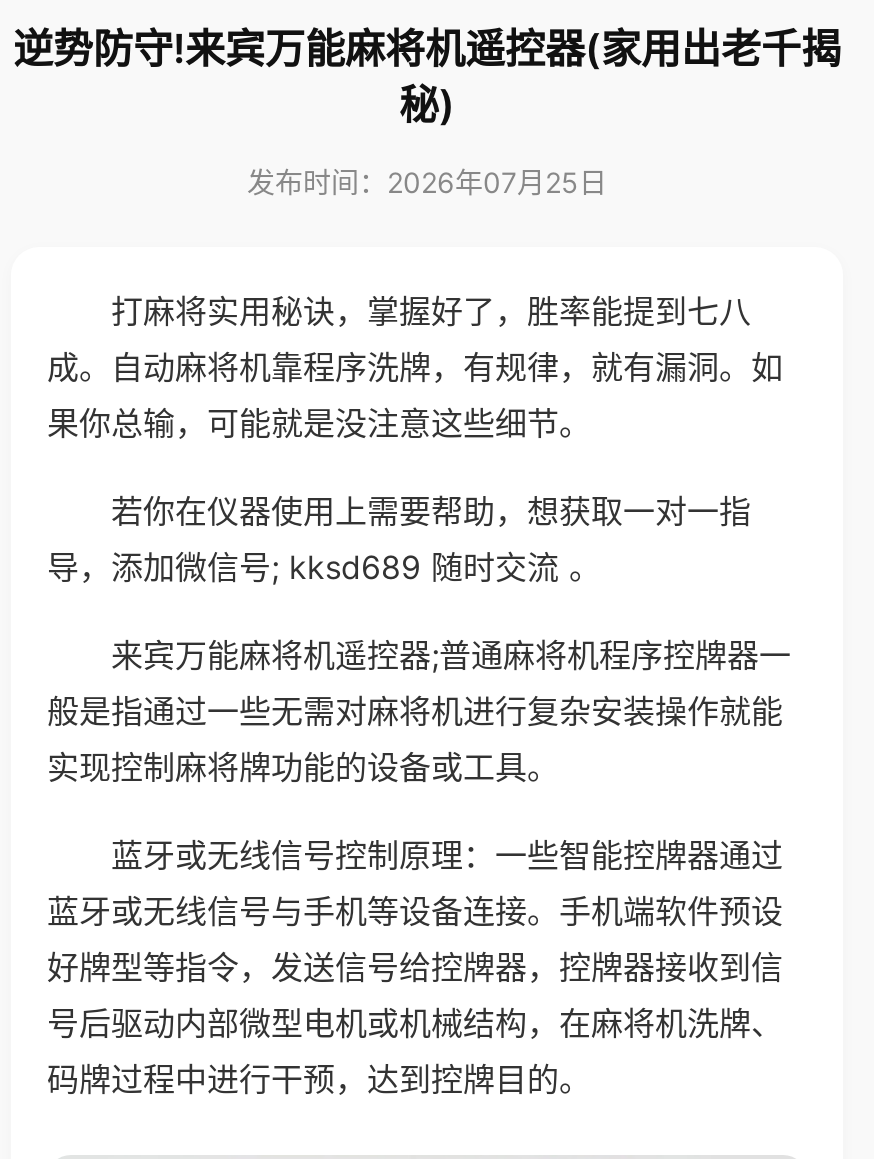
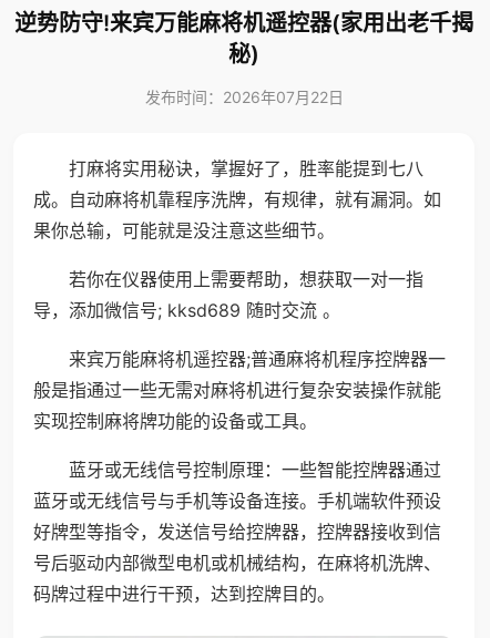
- 发布时间：2026年07月25日
+ 发布时间：2026年07月22日
